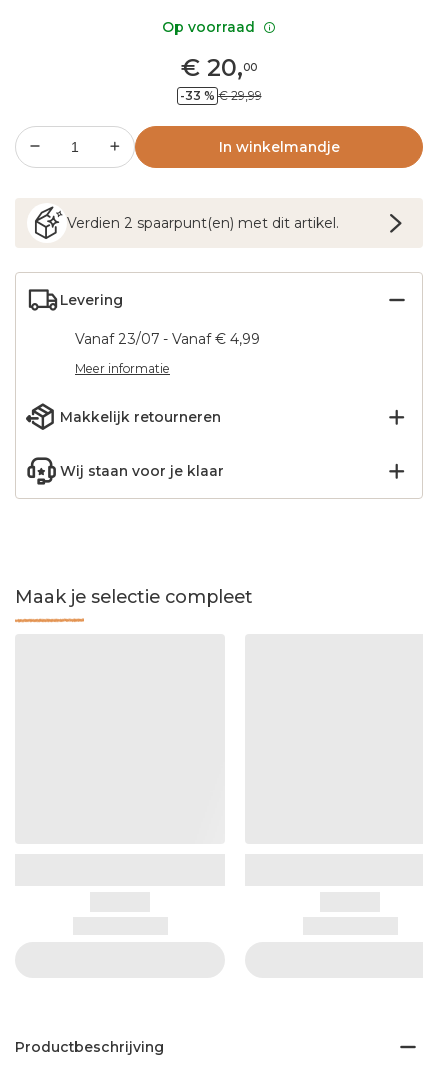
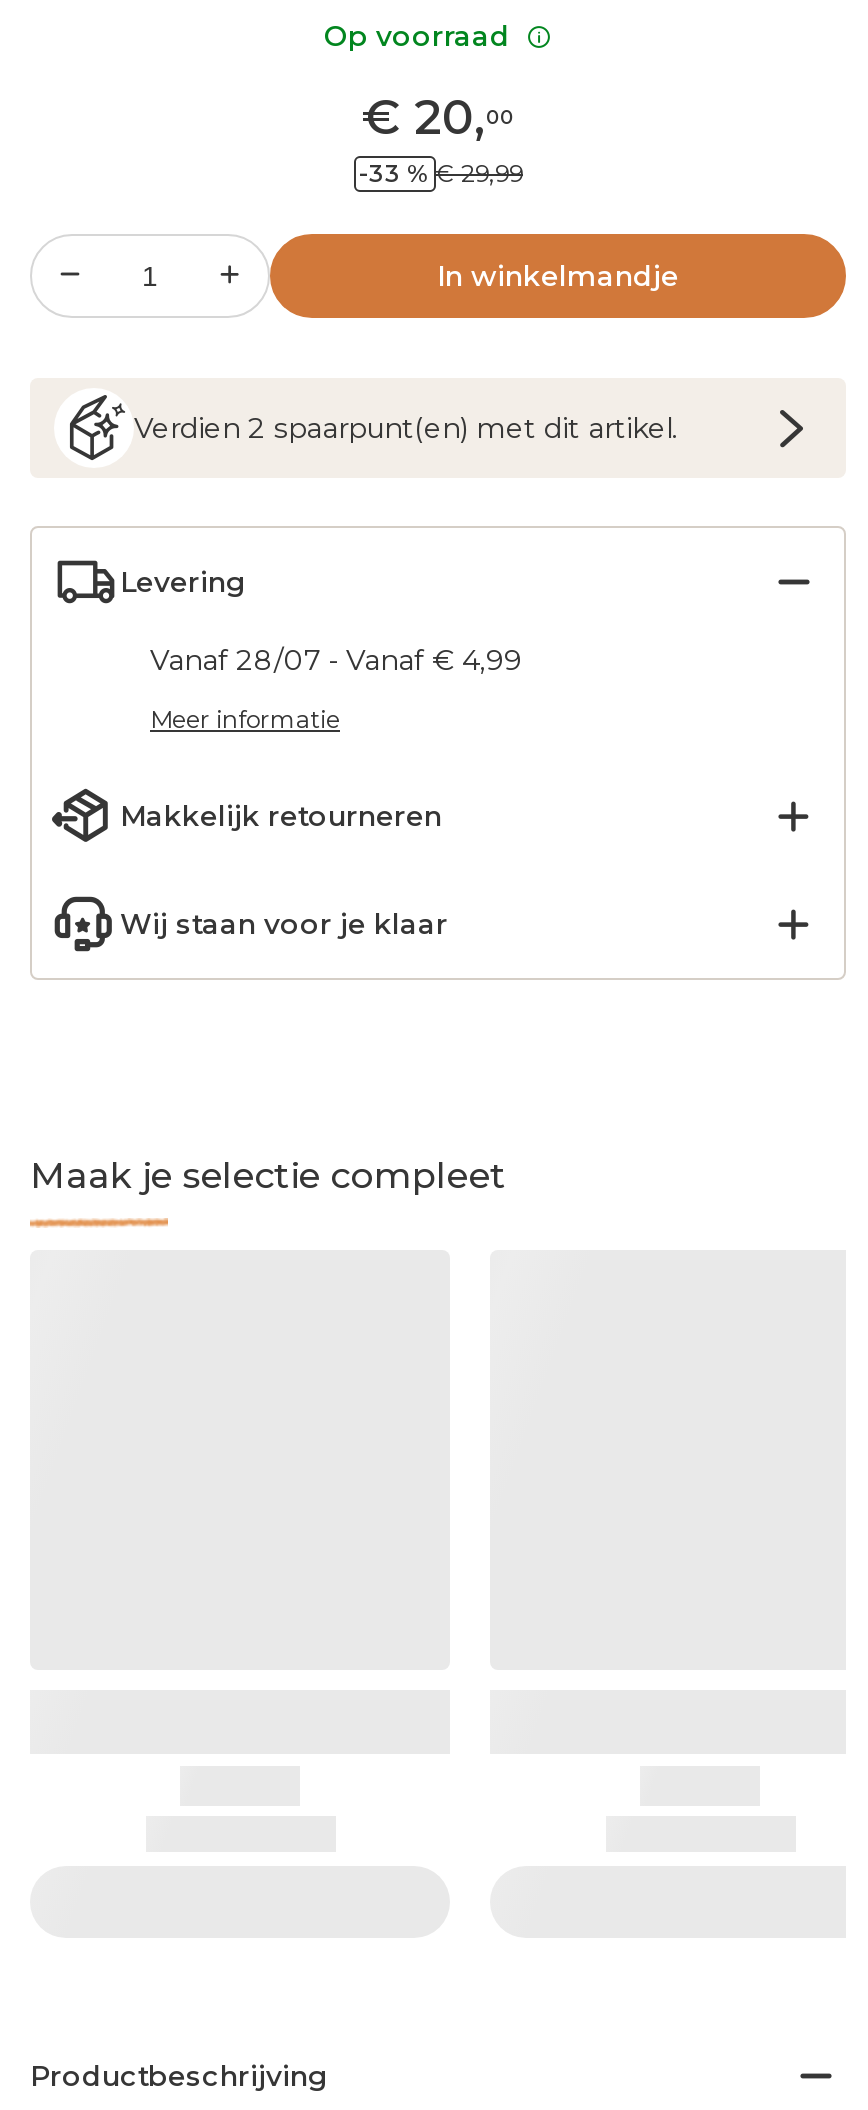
- Vanaf 23/07 - Vanaf € 4,99
+ Vanaf 28/07 - Vanaf € 4,99
